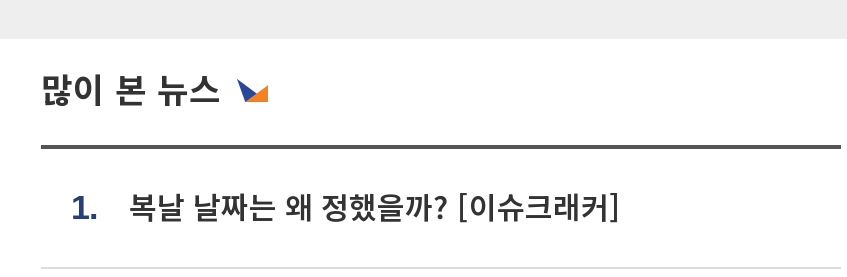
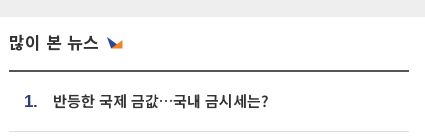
- 복날 날짜는 왜 정했을까? [이슈크래커]
+ 반등한 국제 금값…국내 금시세는?
